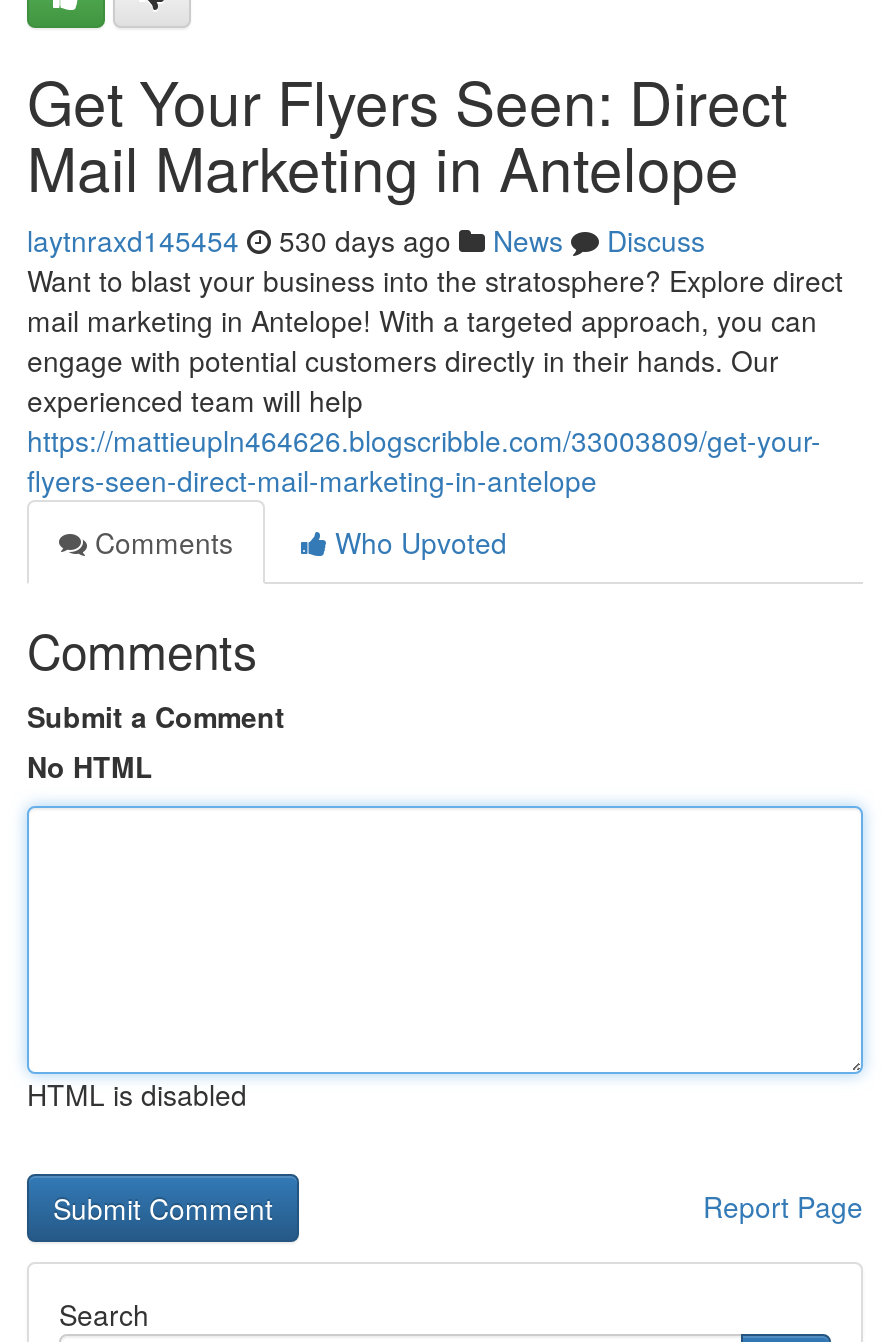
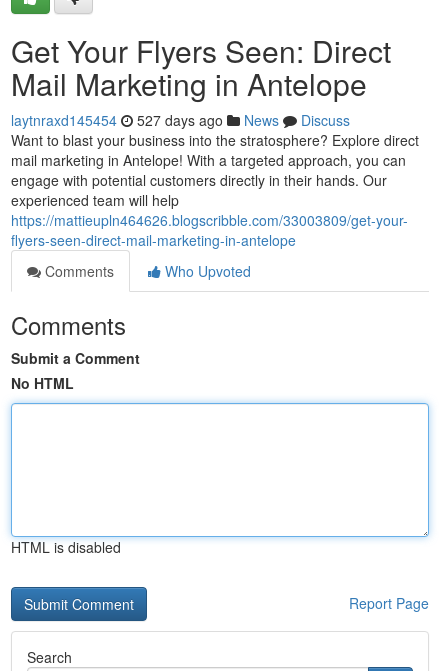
- laytnraxd145454 530 days ago News Discuss
+ laytnraxd145454 527 days ago News Discuss
